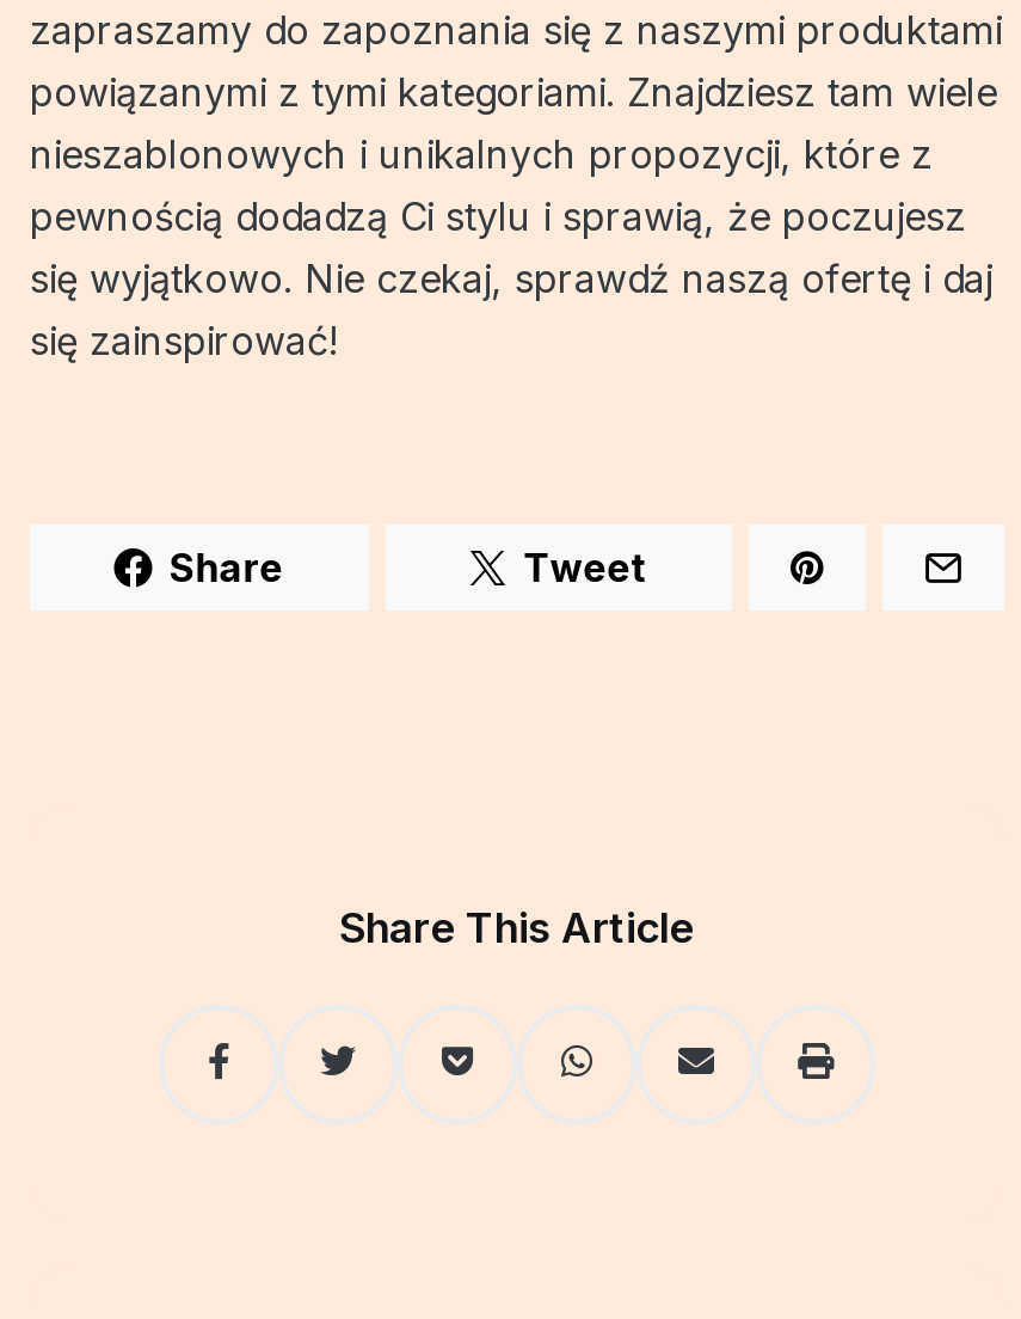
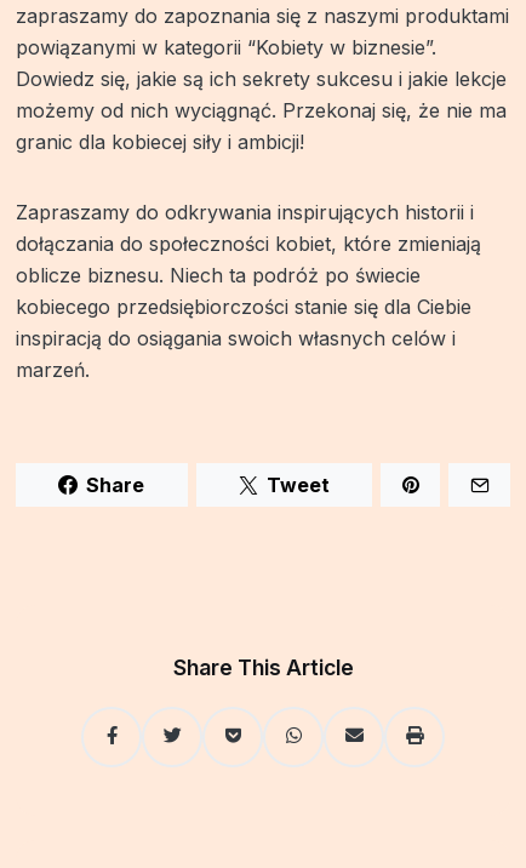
- powiązanymi z tymi kategoriami. Znajdziesz tam wiele
- nieszablonowych i unikalnych propozycji, które z
- pewnością dodadzą Ci stylu i sprawią, że poczujesz
- się wyjątkowo. Nie czekaj, sprawdź naszą ofertę i daj
- się zainspirować!
+ powiązanymi w kategorii “Kobiety w biznesie”.
+ Dowiedz się, jakie są ich sekrety sukcesu i jakie lekcje
+ możemy od nich wyciągnąć. Przekonaj się, że nie ma
+ granic dla kobiecej siły i ambicji!
+ Zapraszamy do odkrywania inspirujących historii i
+ dołączania do społeczności kobiet, które zmieniają
+ oblicze biznesu. Niech ta podróż po świecie
+ kobiecego przedsiębiorczości stanie się dla Ciebie
+ inspiracją do osiągania swoich własnych celów i
+ marzeń.
